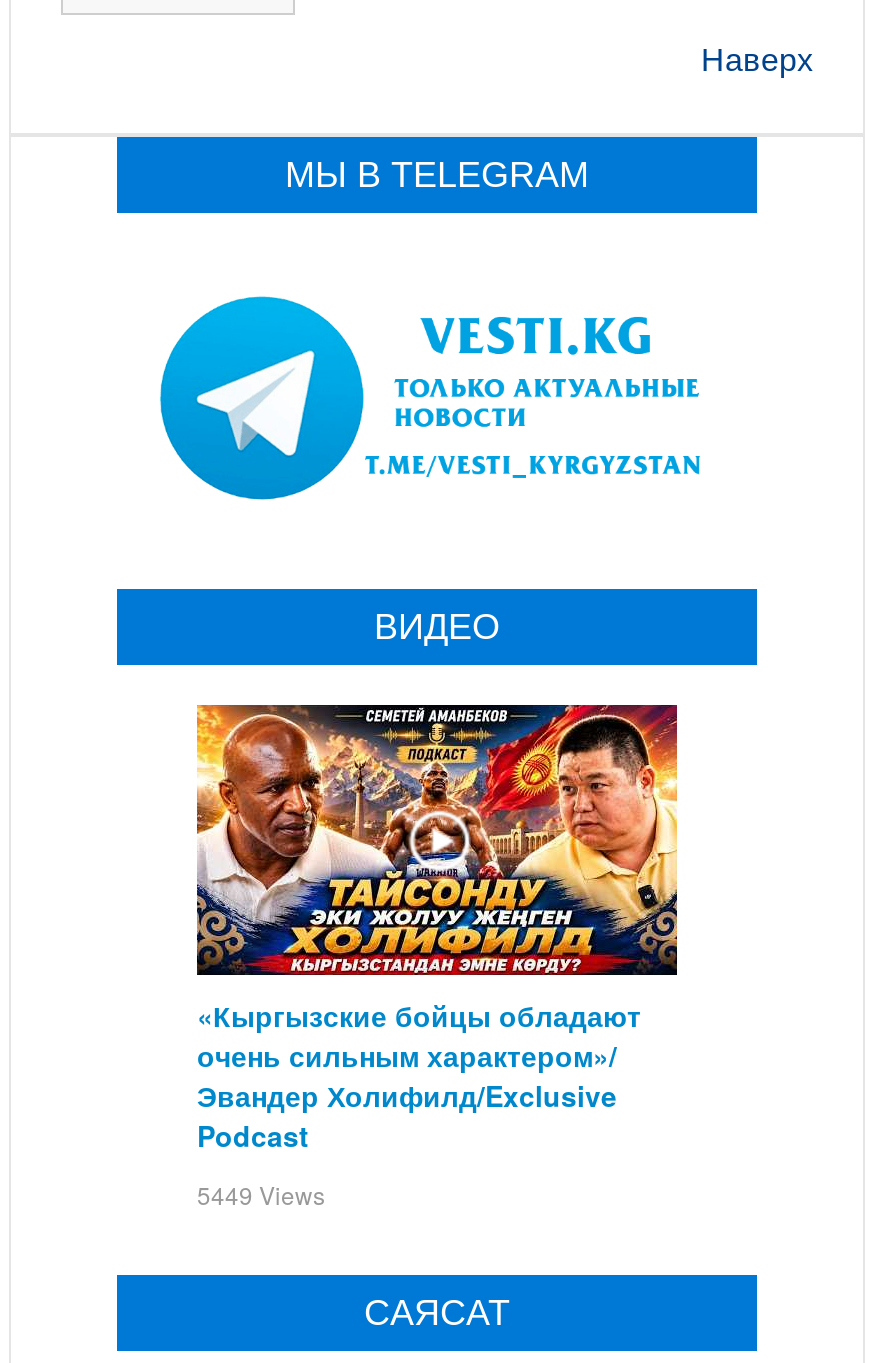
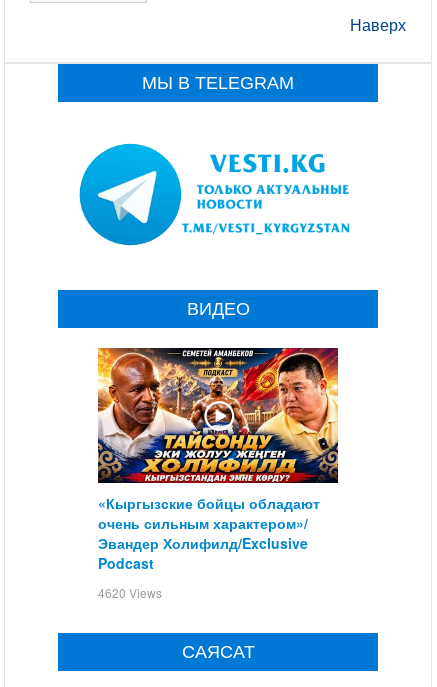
- 5449 Views
+ 4620 Views
